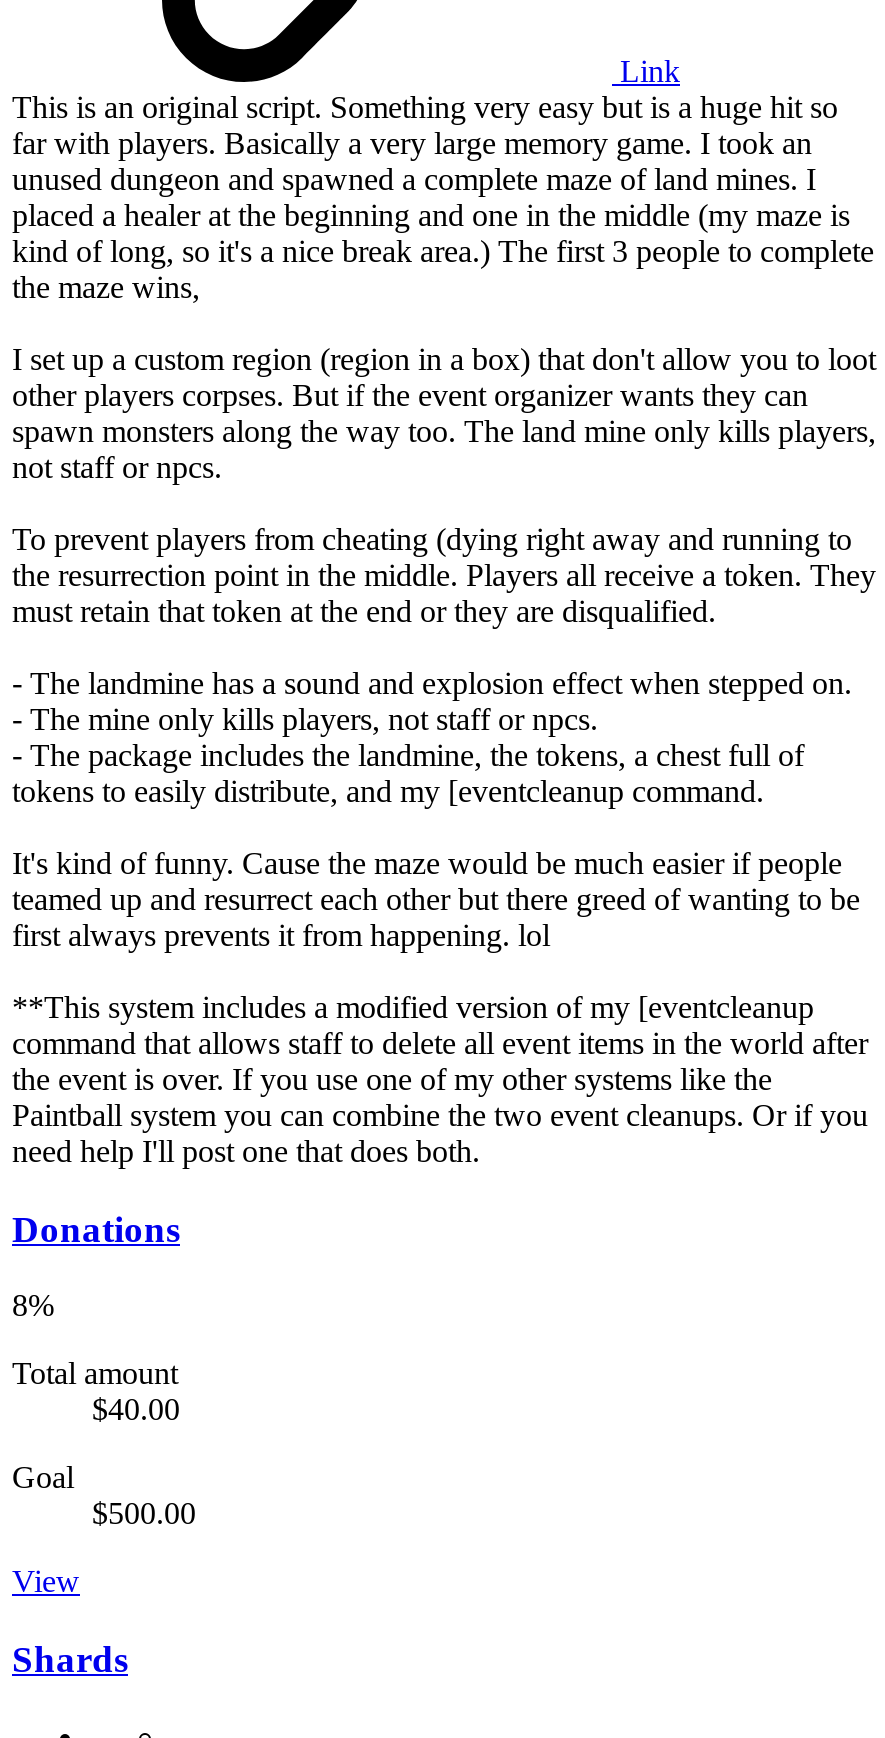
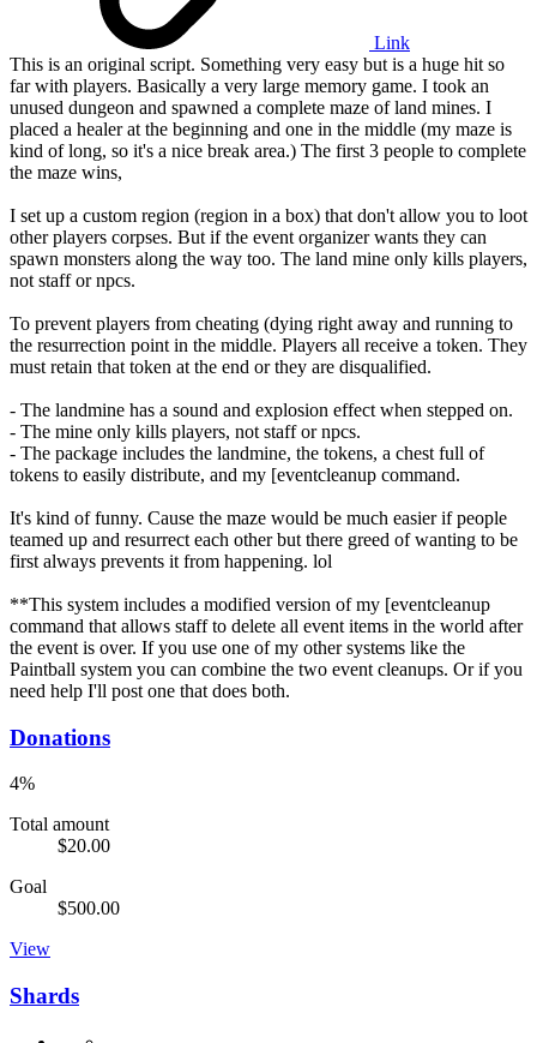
- 8%
+ 4%

- $40.00
+ $20.00
